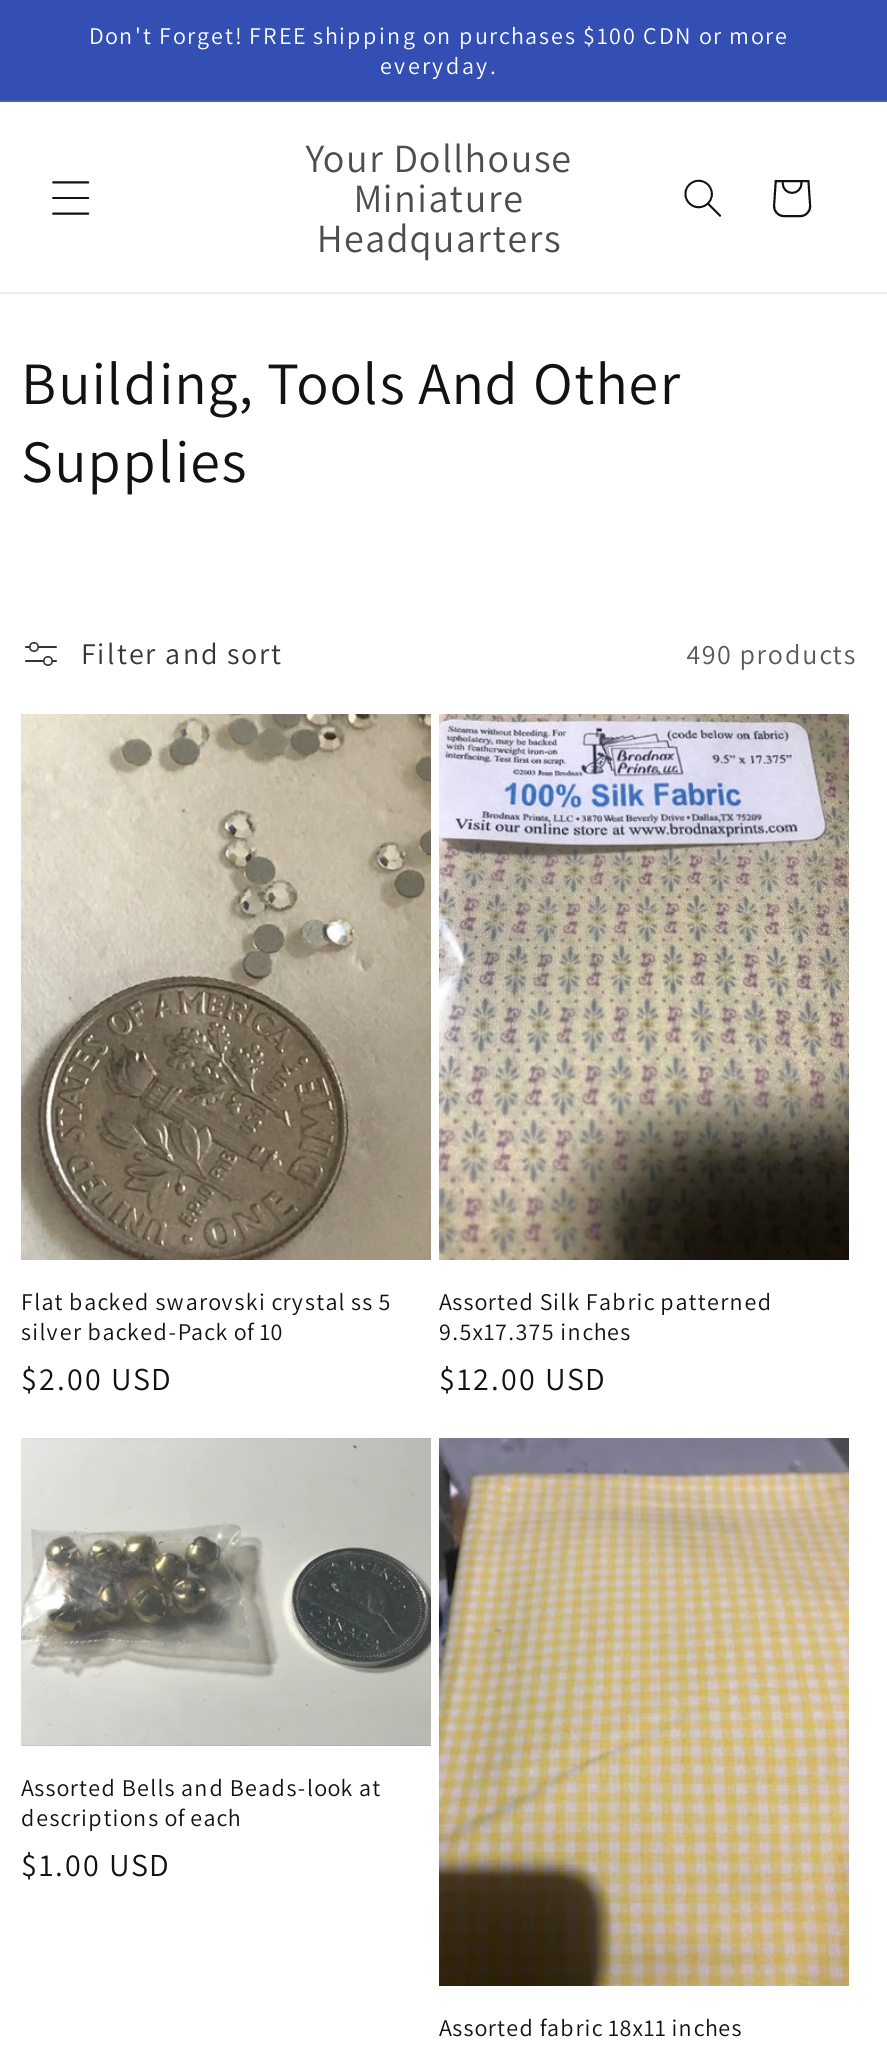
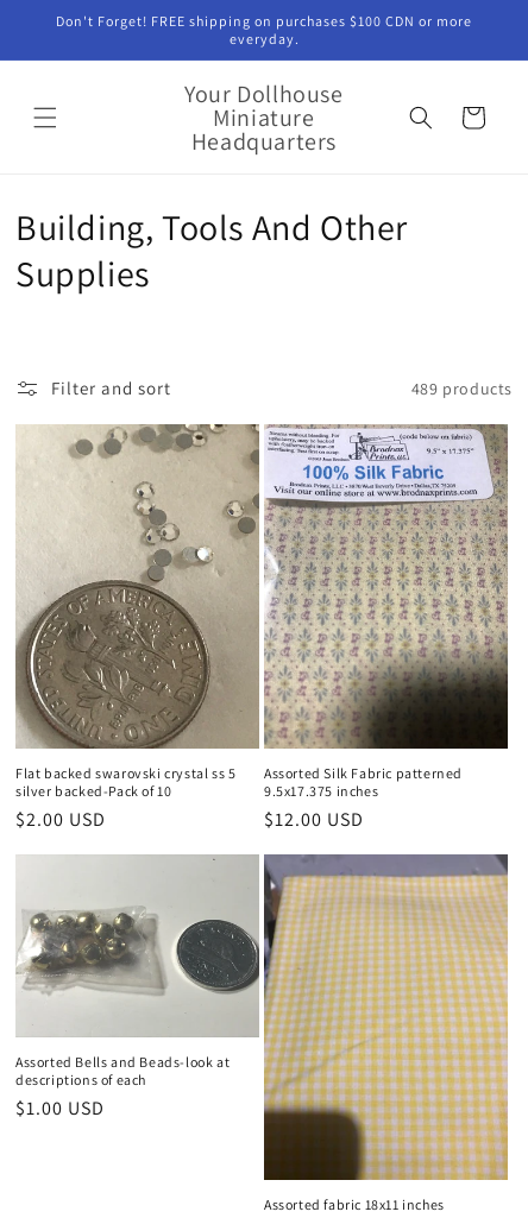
- 490 products
+ 489 products
